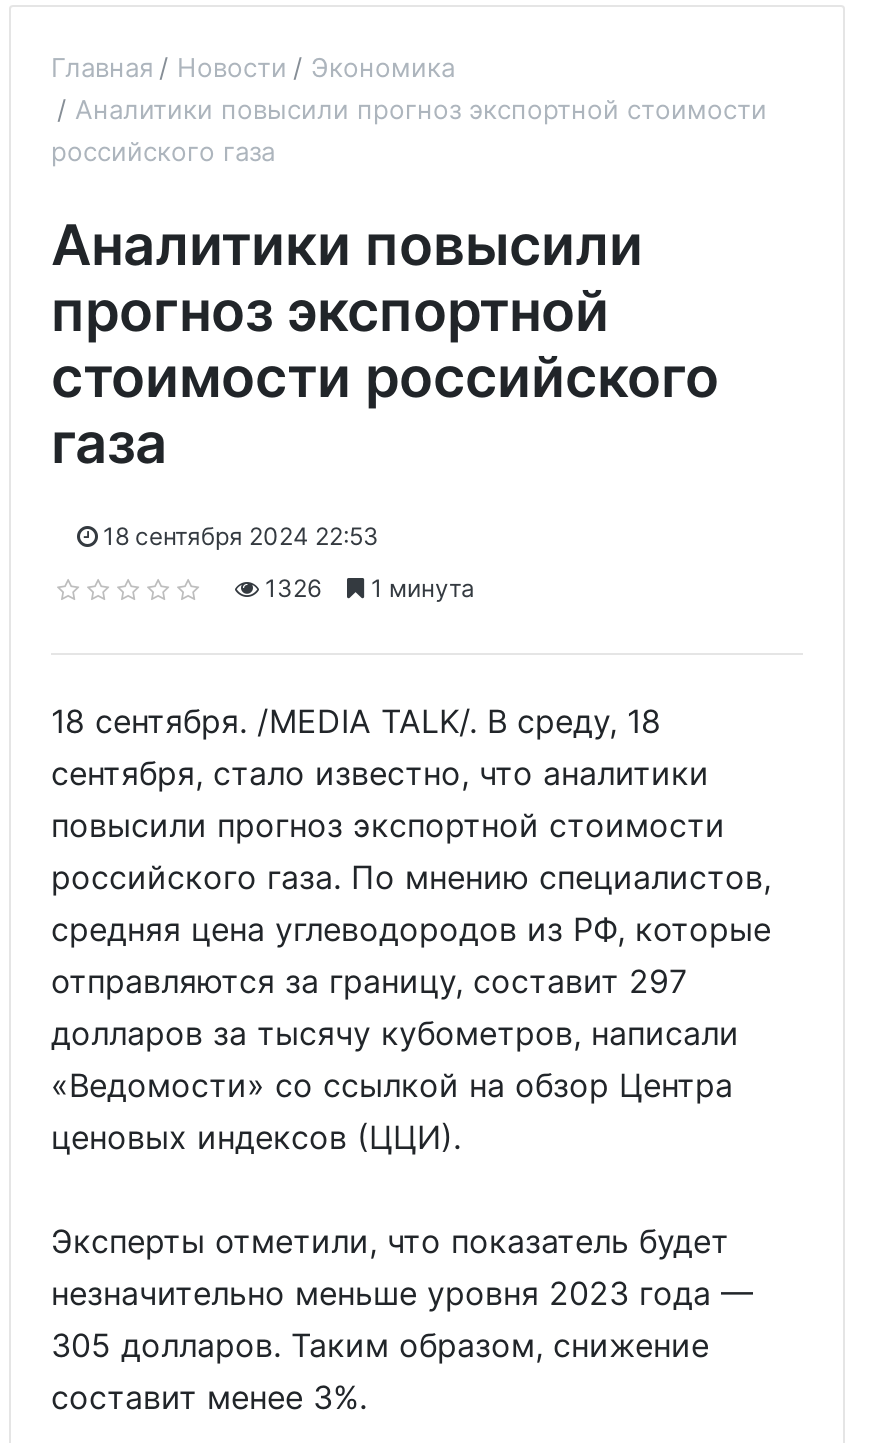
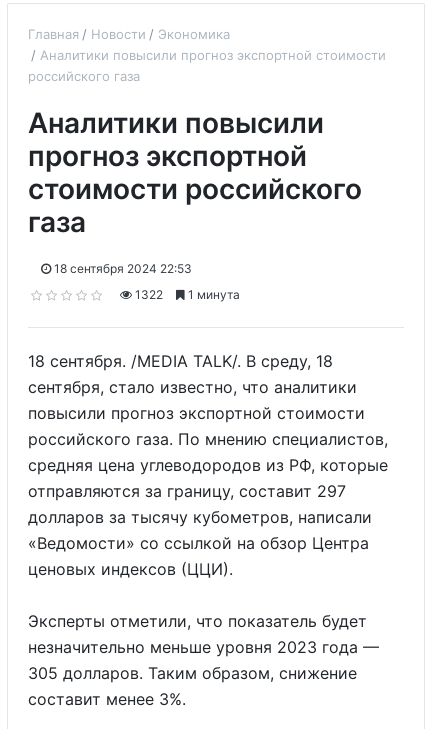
- 1326
+ 1322
